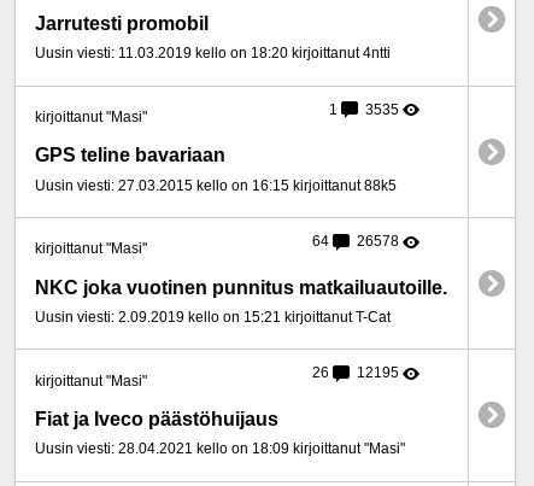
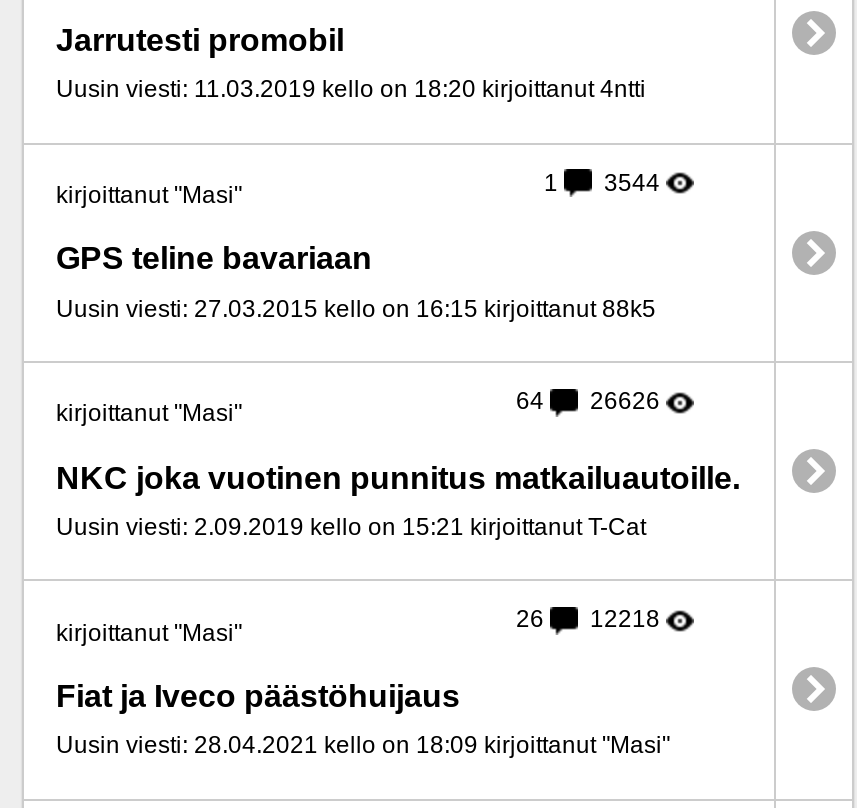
- 1 3535
+ 1 3544

- 64 26578
+ 64 26626

- 26 12195
+ 26 12218
